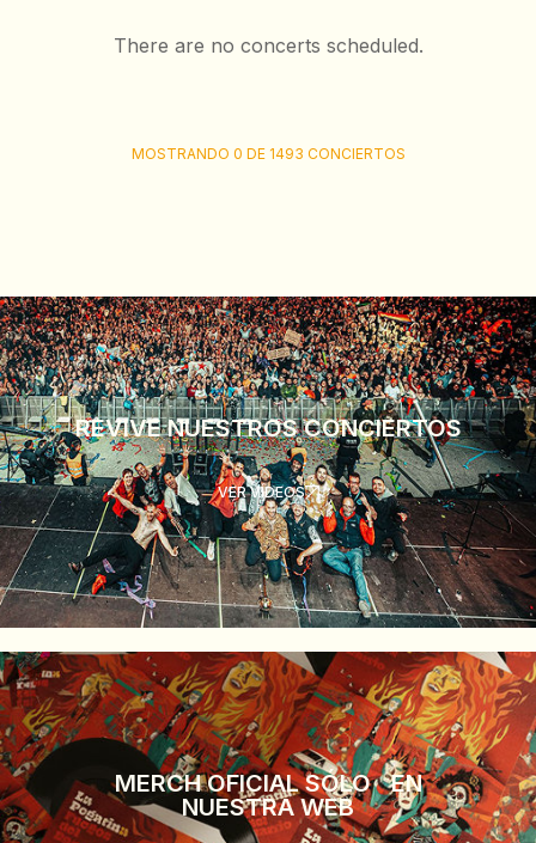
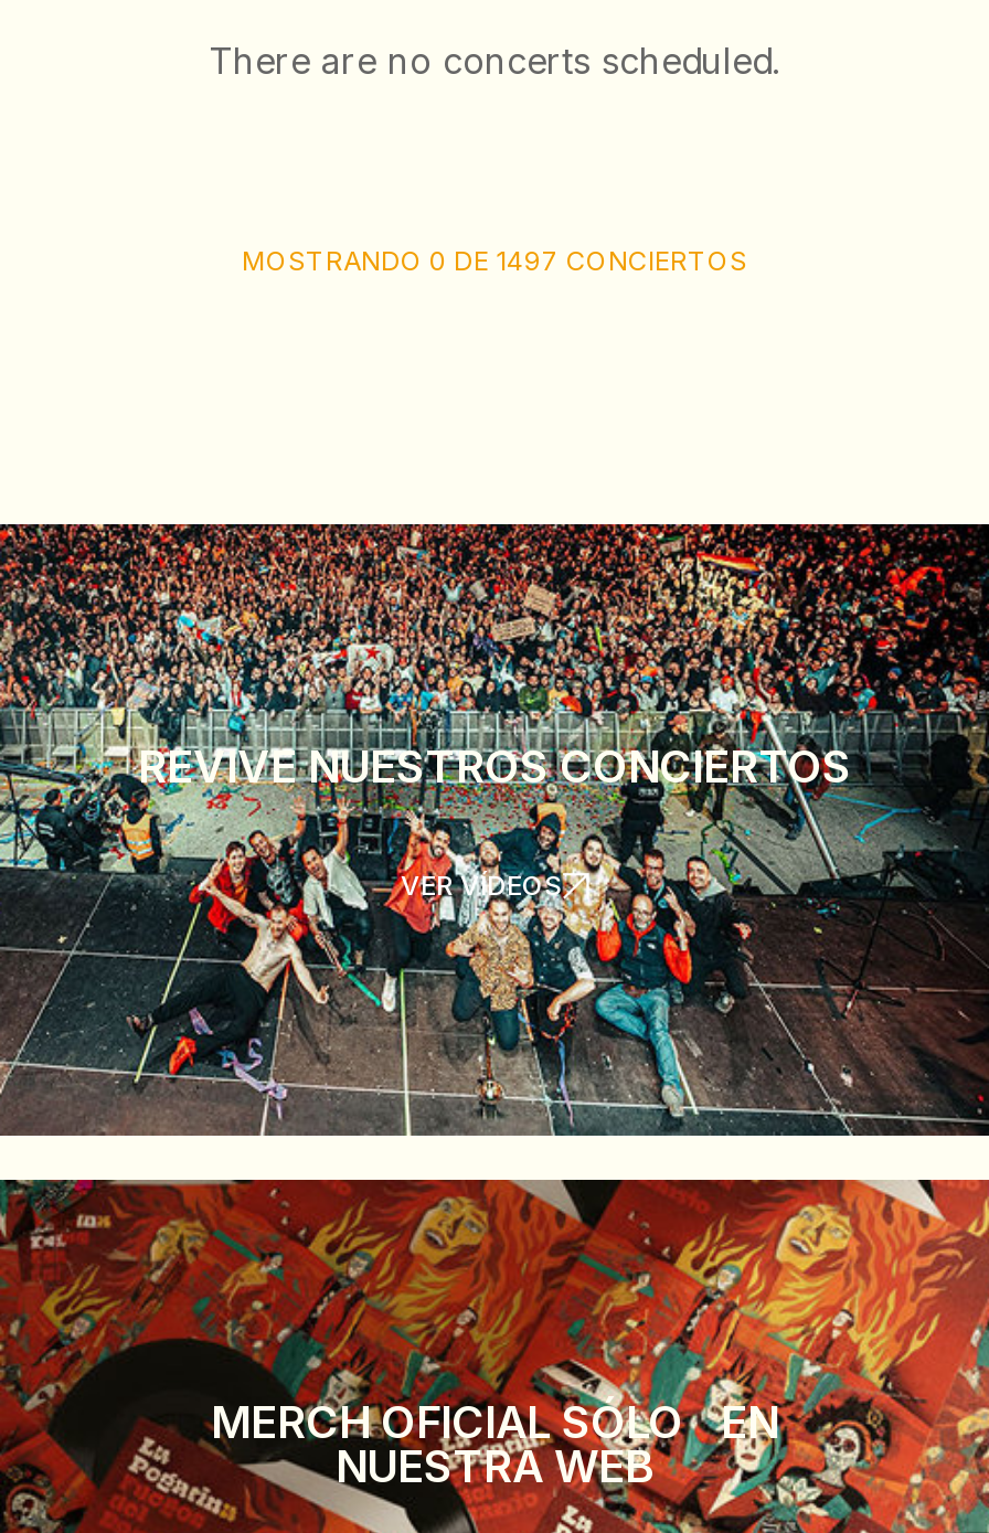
- MOSTRANDO 0 DE 1493 CONCIERTOS
+ MOSTRANDO 0 DE 1497 CONCIERTOS
